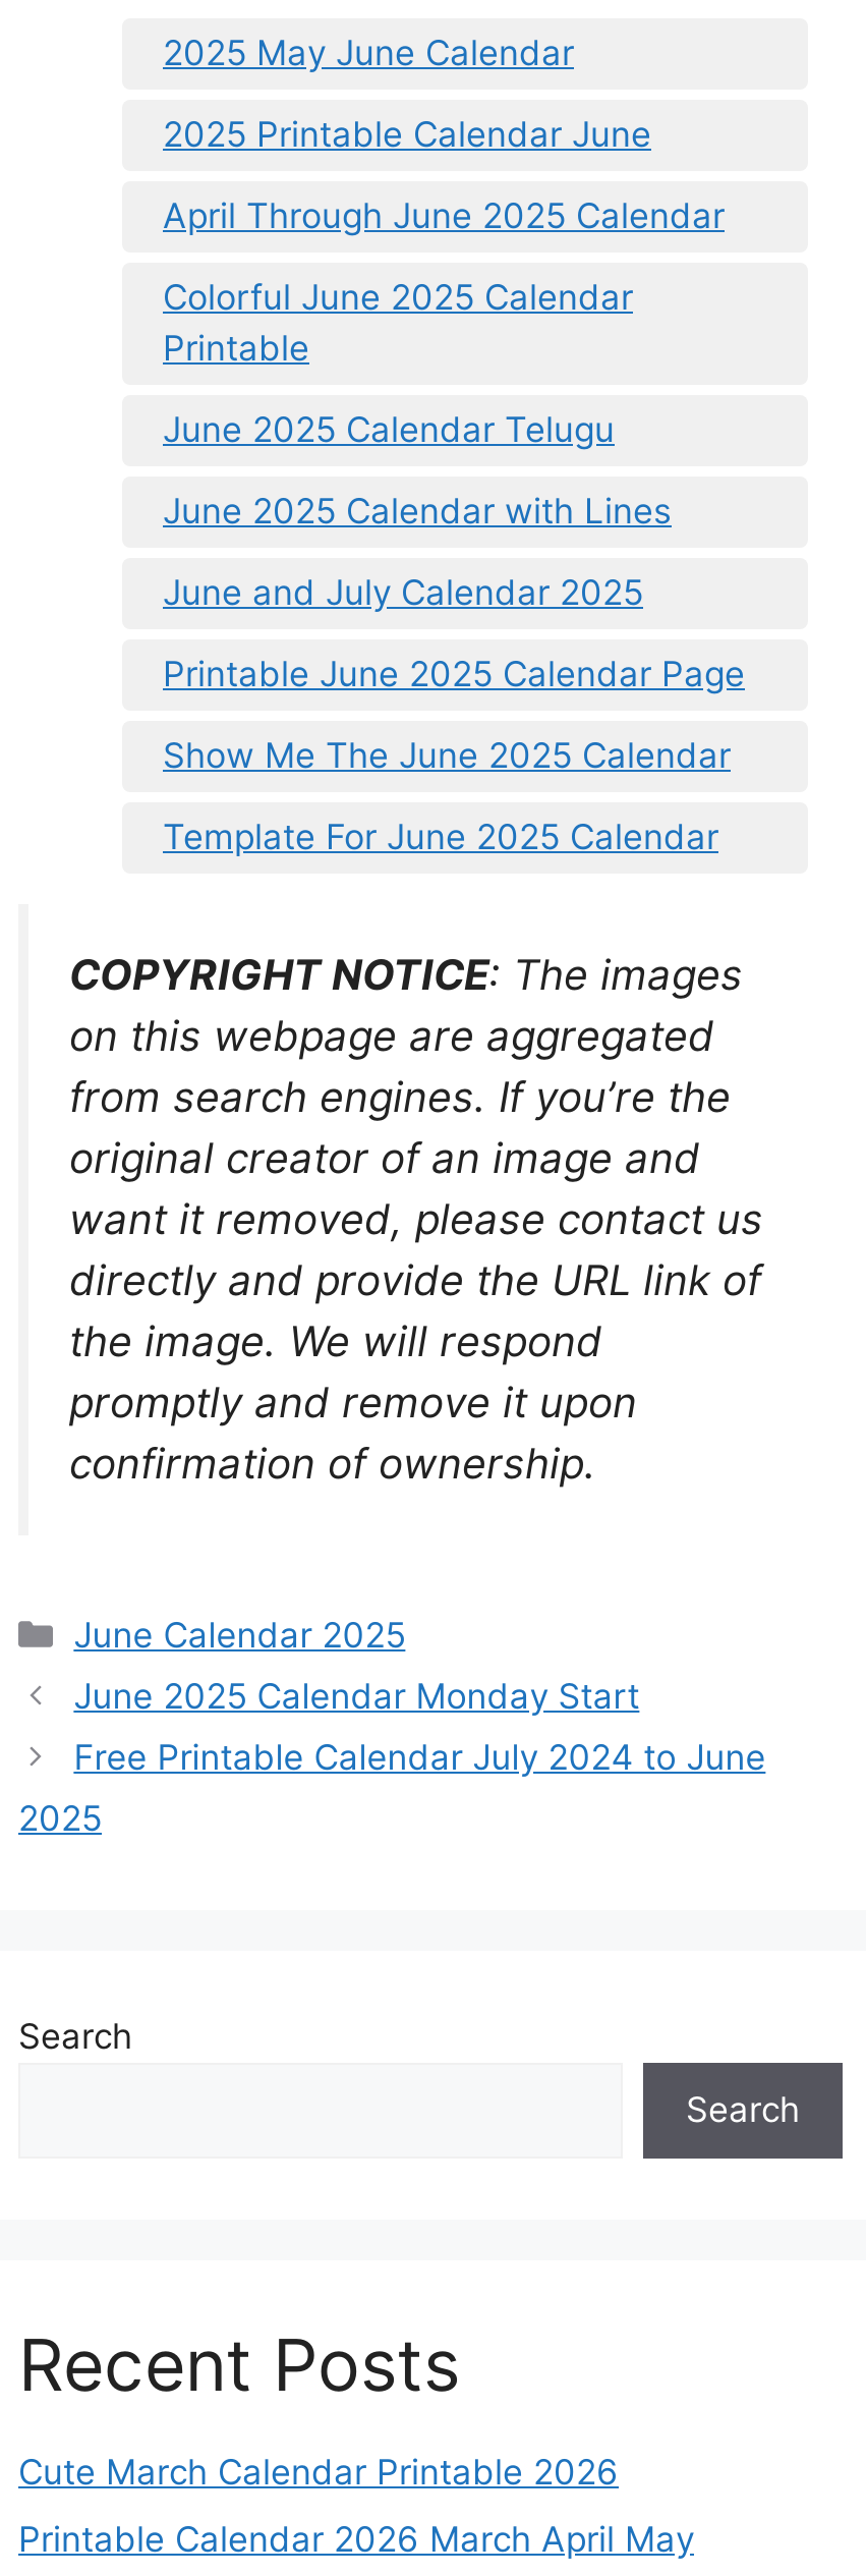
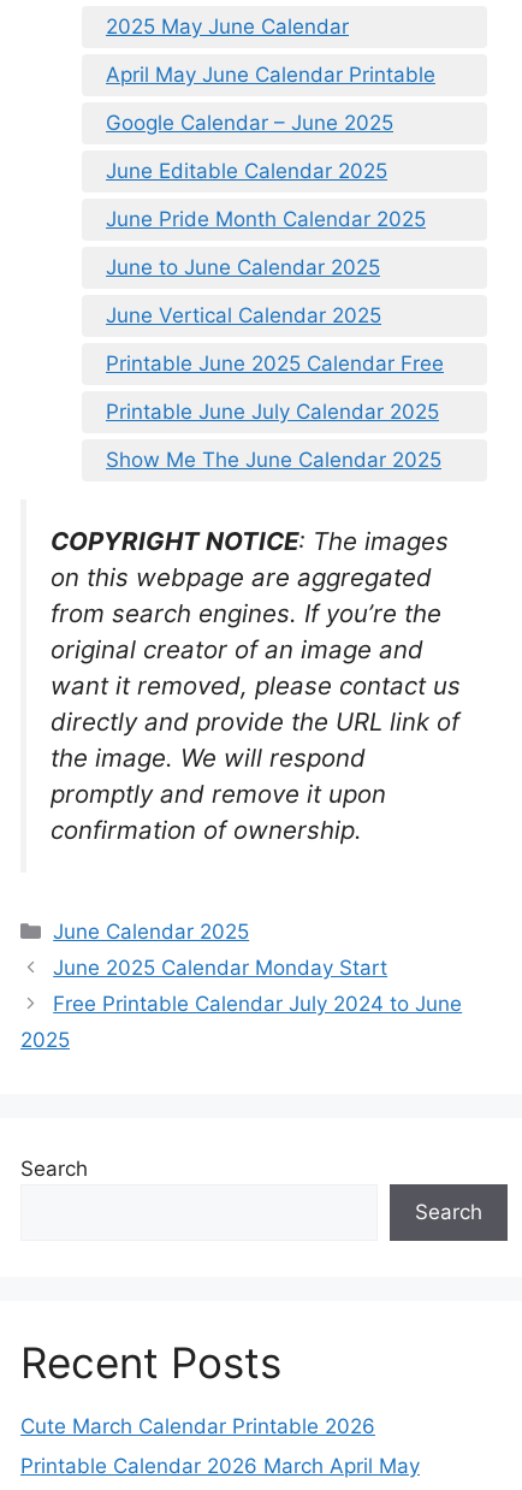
- 2025 Printable Calendar June
+ April May June Calendar Printable

- April Through June 2025 Calendar
+ Google Calendar – June 2025

- Colorful June 2025 Calendar
- Printable
+ June Editable Calendar 2025

- June 2025 Calendar Telugu
+ June Pride Month Calendar 2025

- June 2025 Calendar with Lines
+ June to June Calendar 2025

- June and July Calendar 2025
+ June Vertical Calendar 2025

- Printable June 2025 Calendar Page
+ Printable June 2025 Calendar Free

- Show Me The June 2025 Calendar
+ Printable June July Calendar 2025

- Template For June 2025 Calendar
+ Show Me The June Calendar 2025
